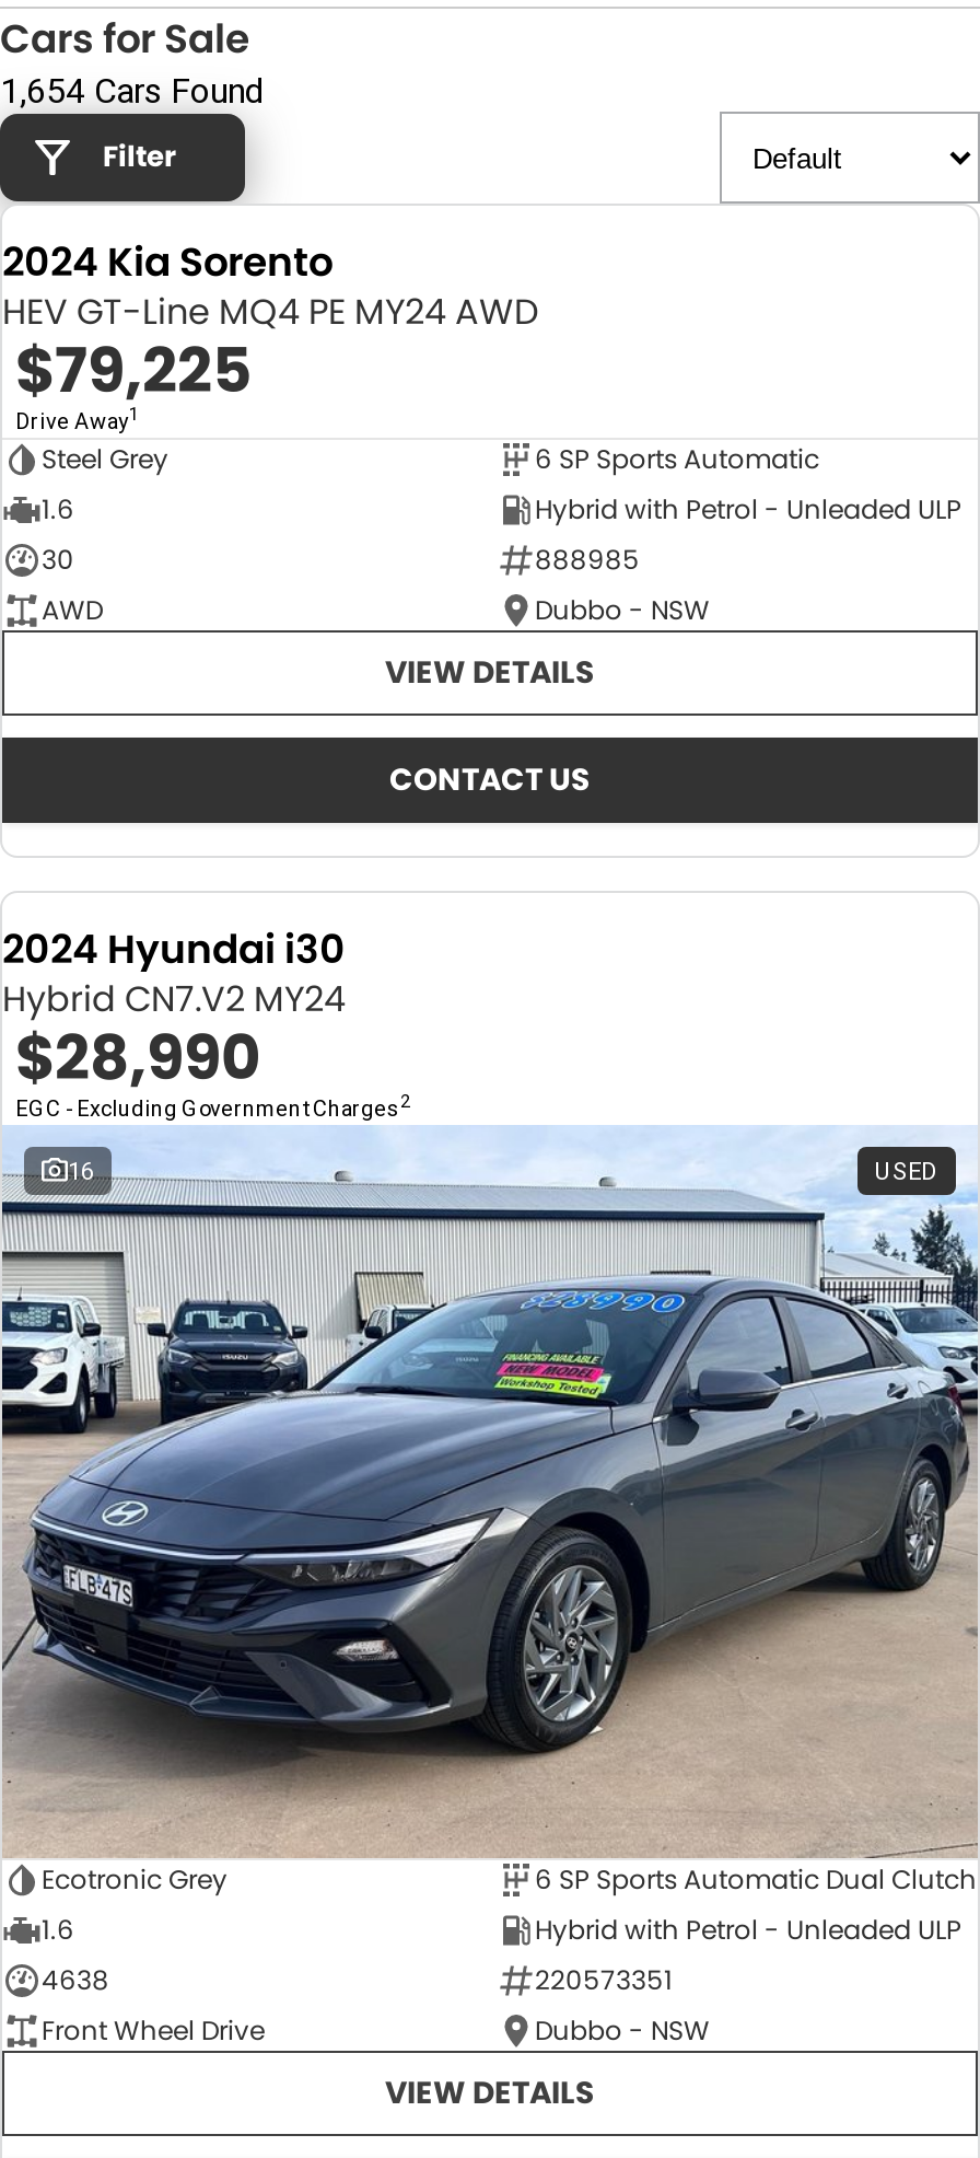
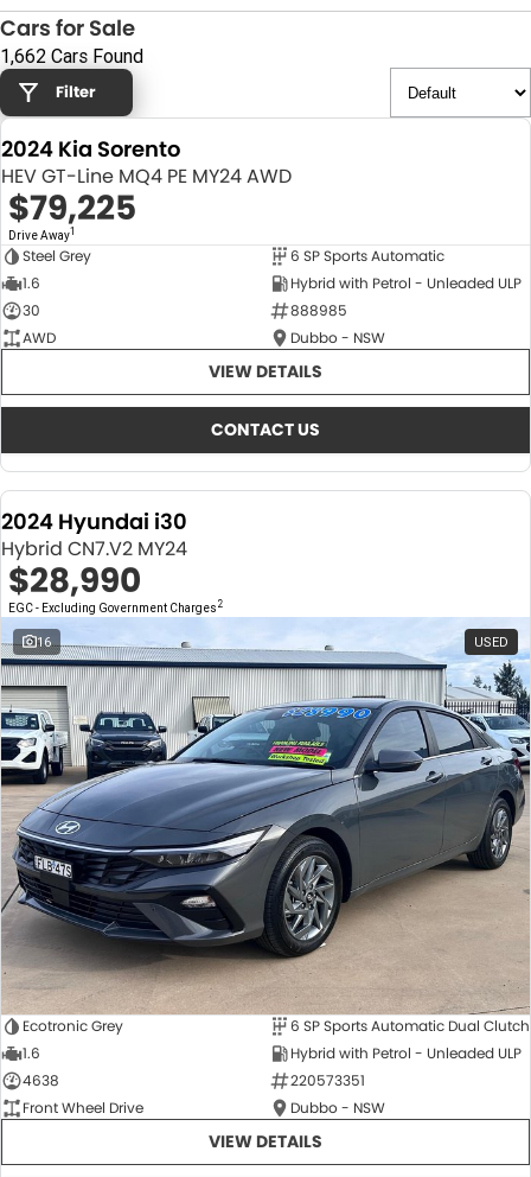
- 1,654 Cars Found
+ 1,662 Cars Found
